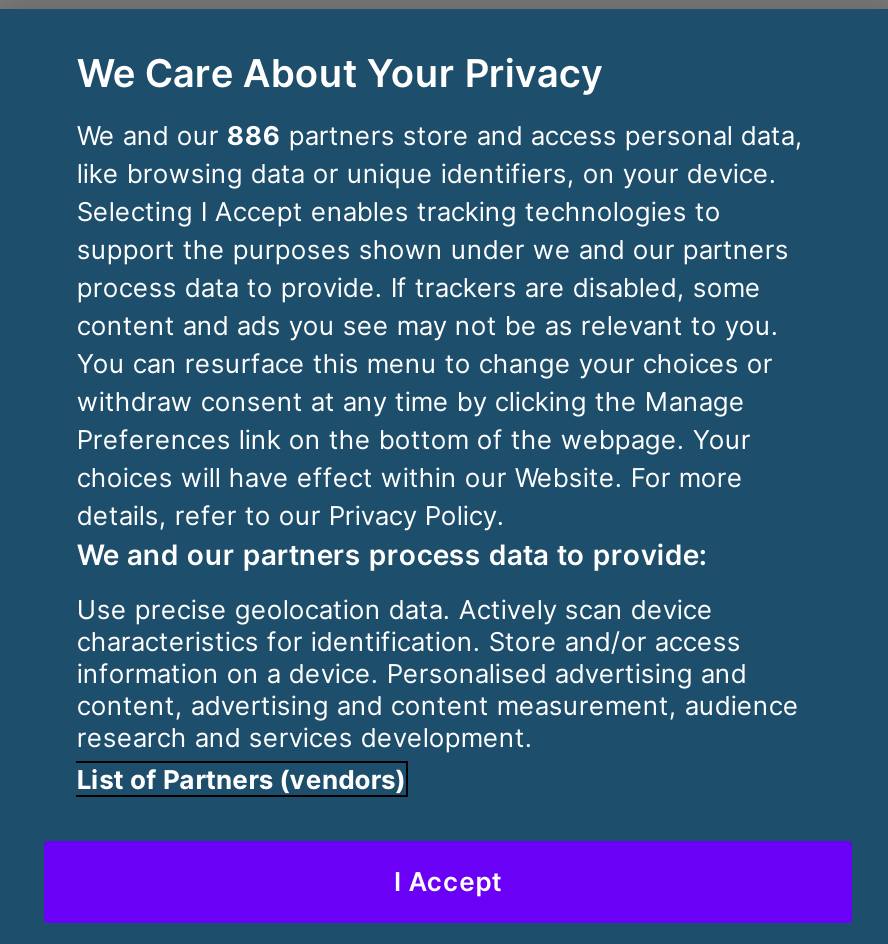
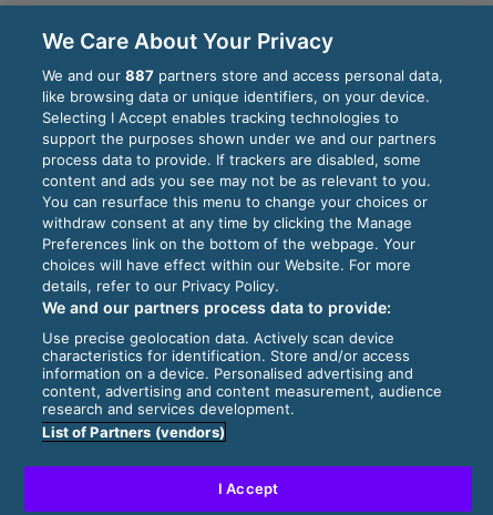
- We and our 886 partners store and access personal data,
+ We and our 887 partners store and access personal data,
